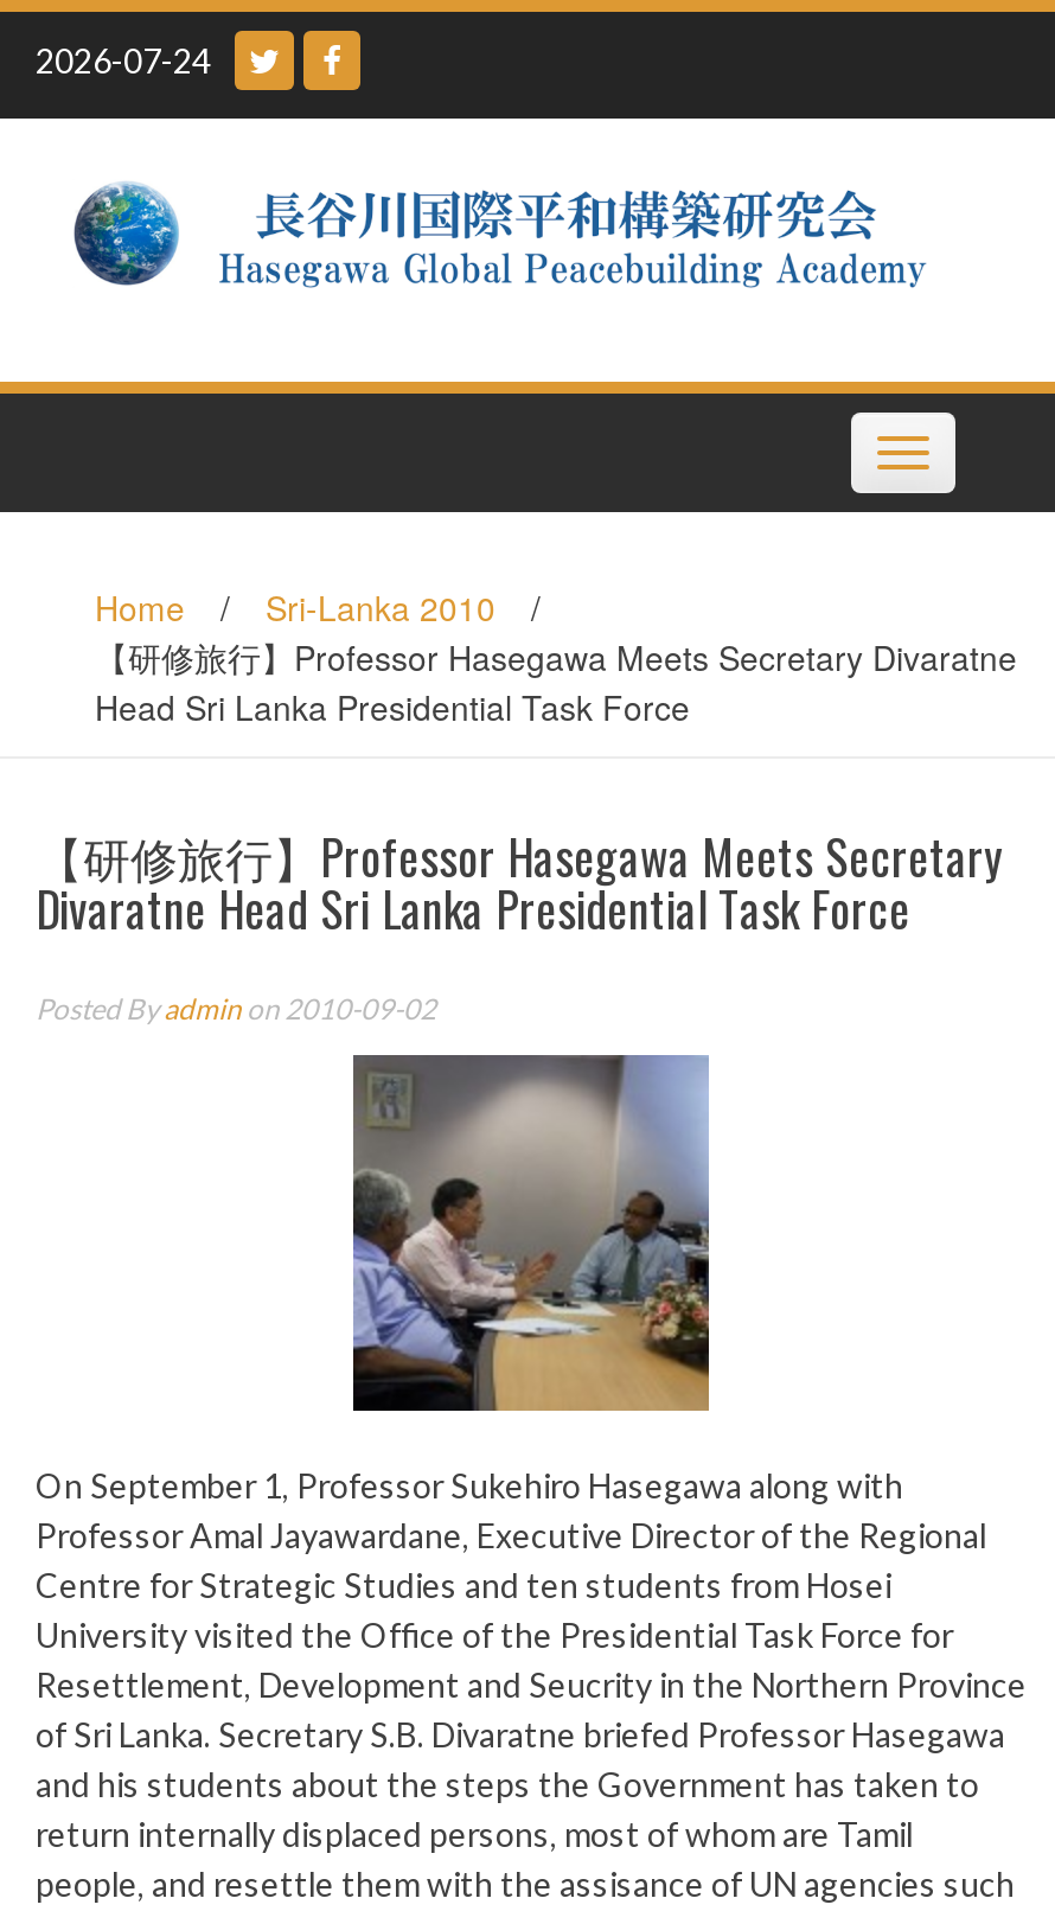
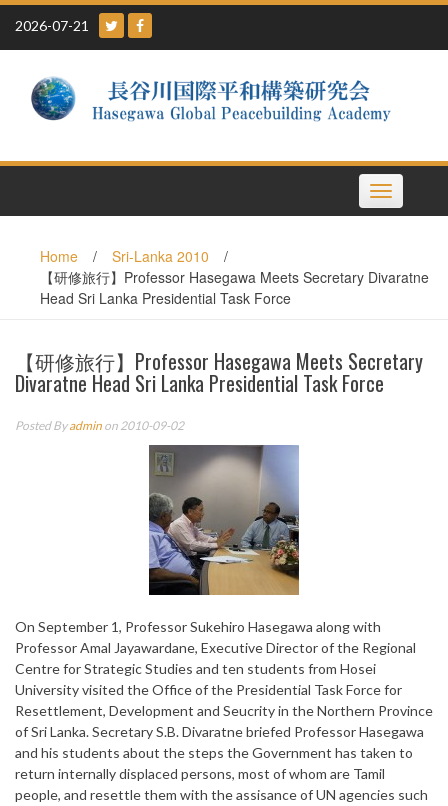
- 2026-07-24
+ 2026-07-21
